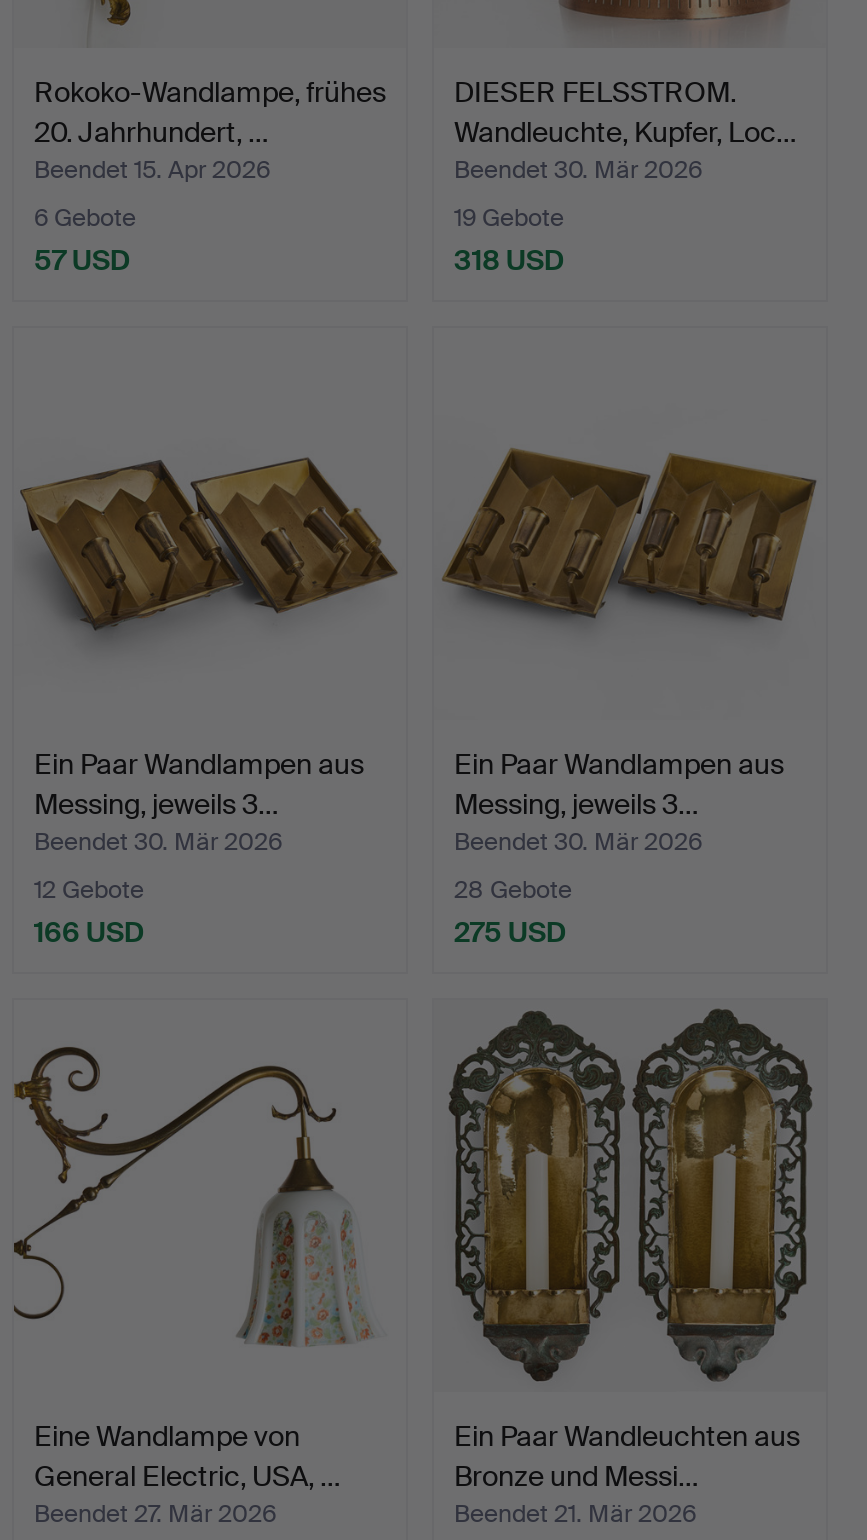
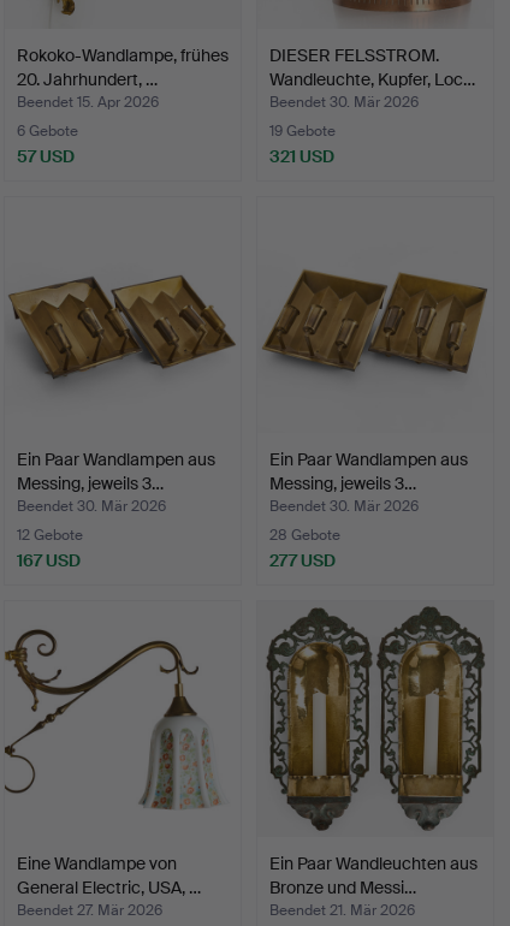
- 318 USD
+ 321 USD

- 166 USD
+ 167 USD

- 275 USD
+ 277 USD
